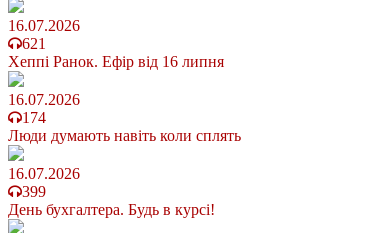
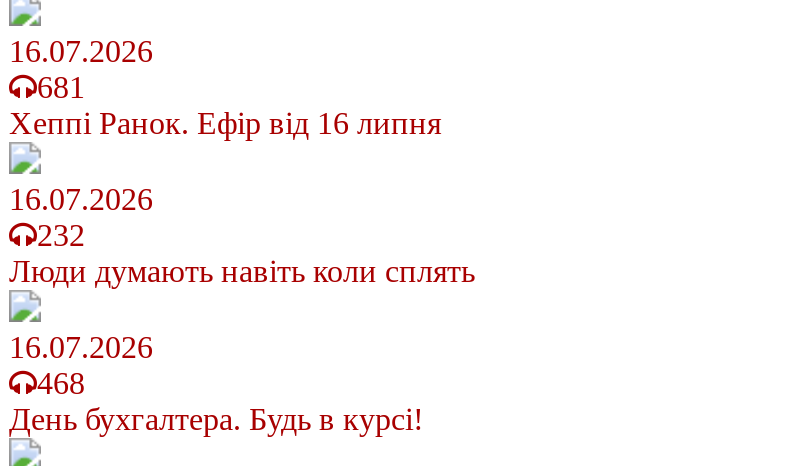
- 621
+ 681

- 174
+ 232

- 399
+ 468
